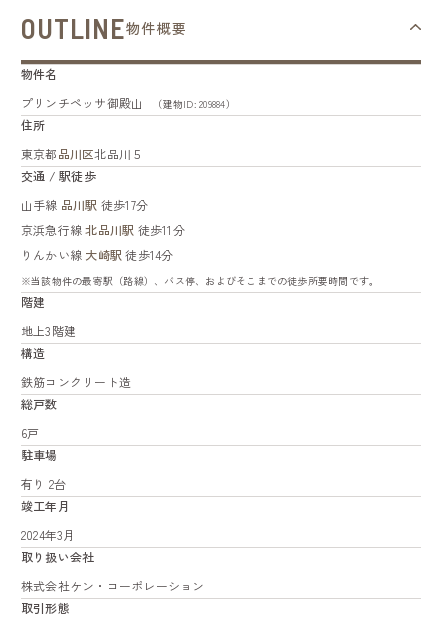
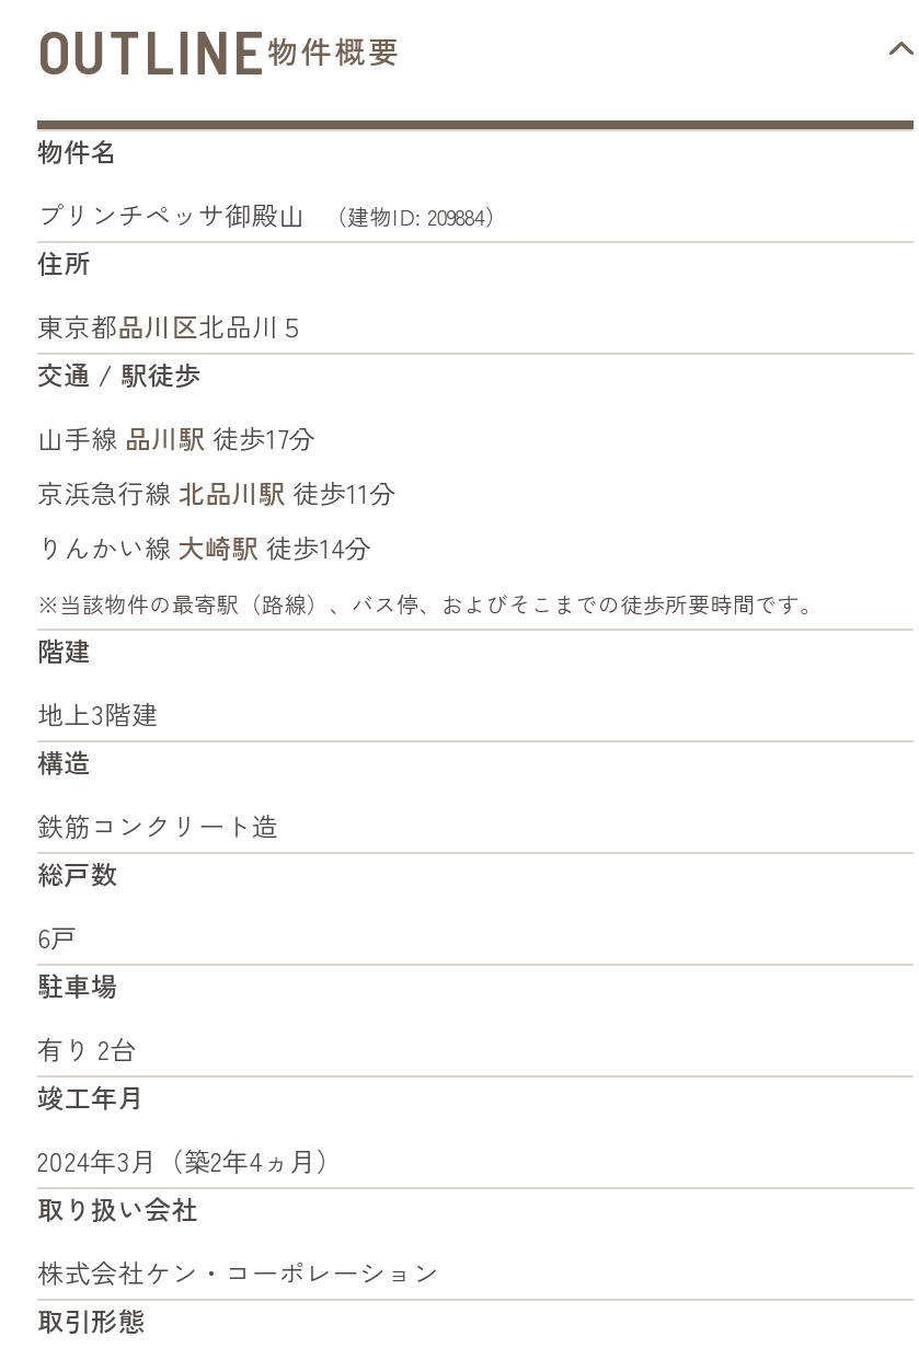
- 2024年3月
+ 2024年3月（築2年4ヵ月）
